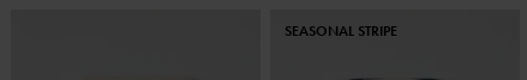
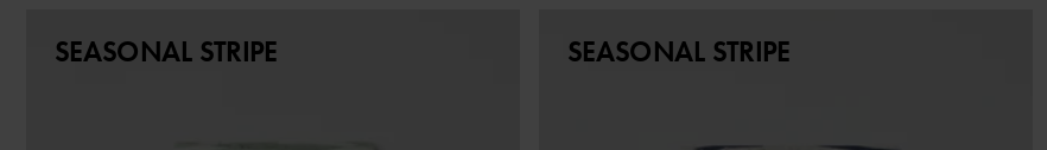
+ SEASONAL STRIPE
